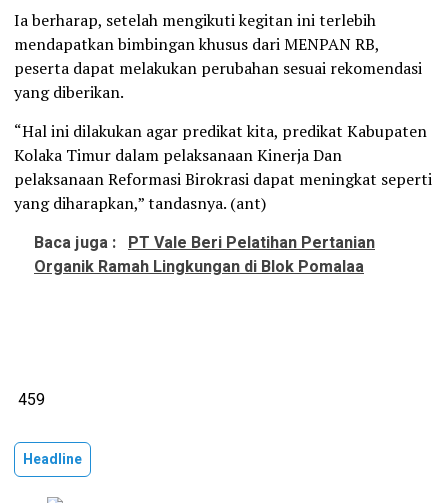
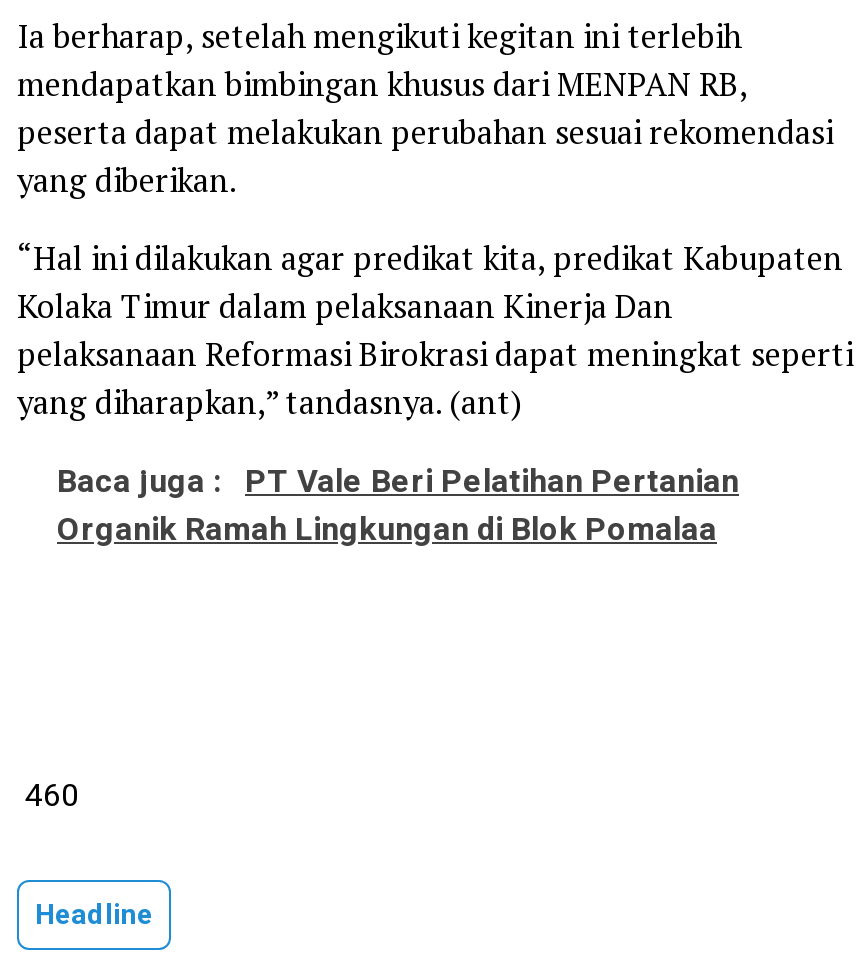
- 459
+ 460
